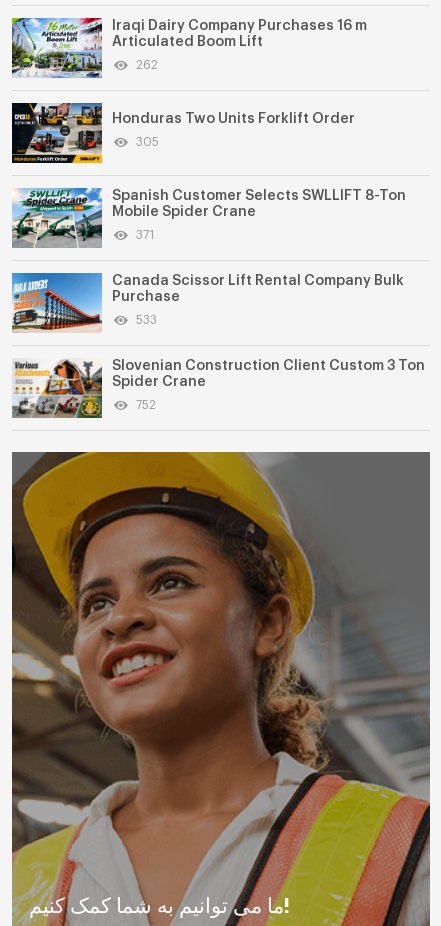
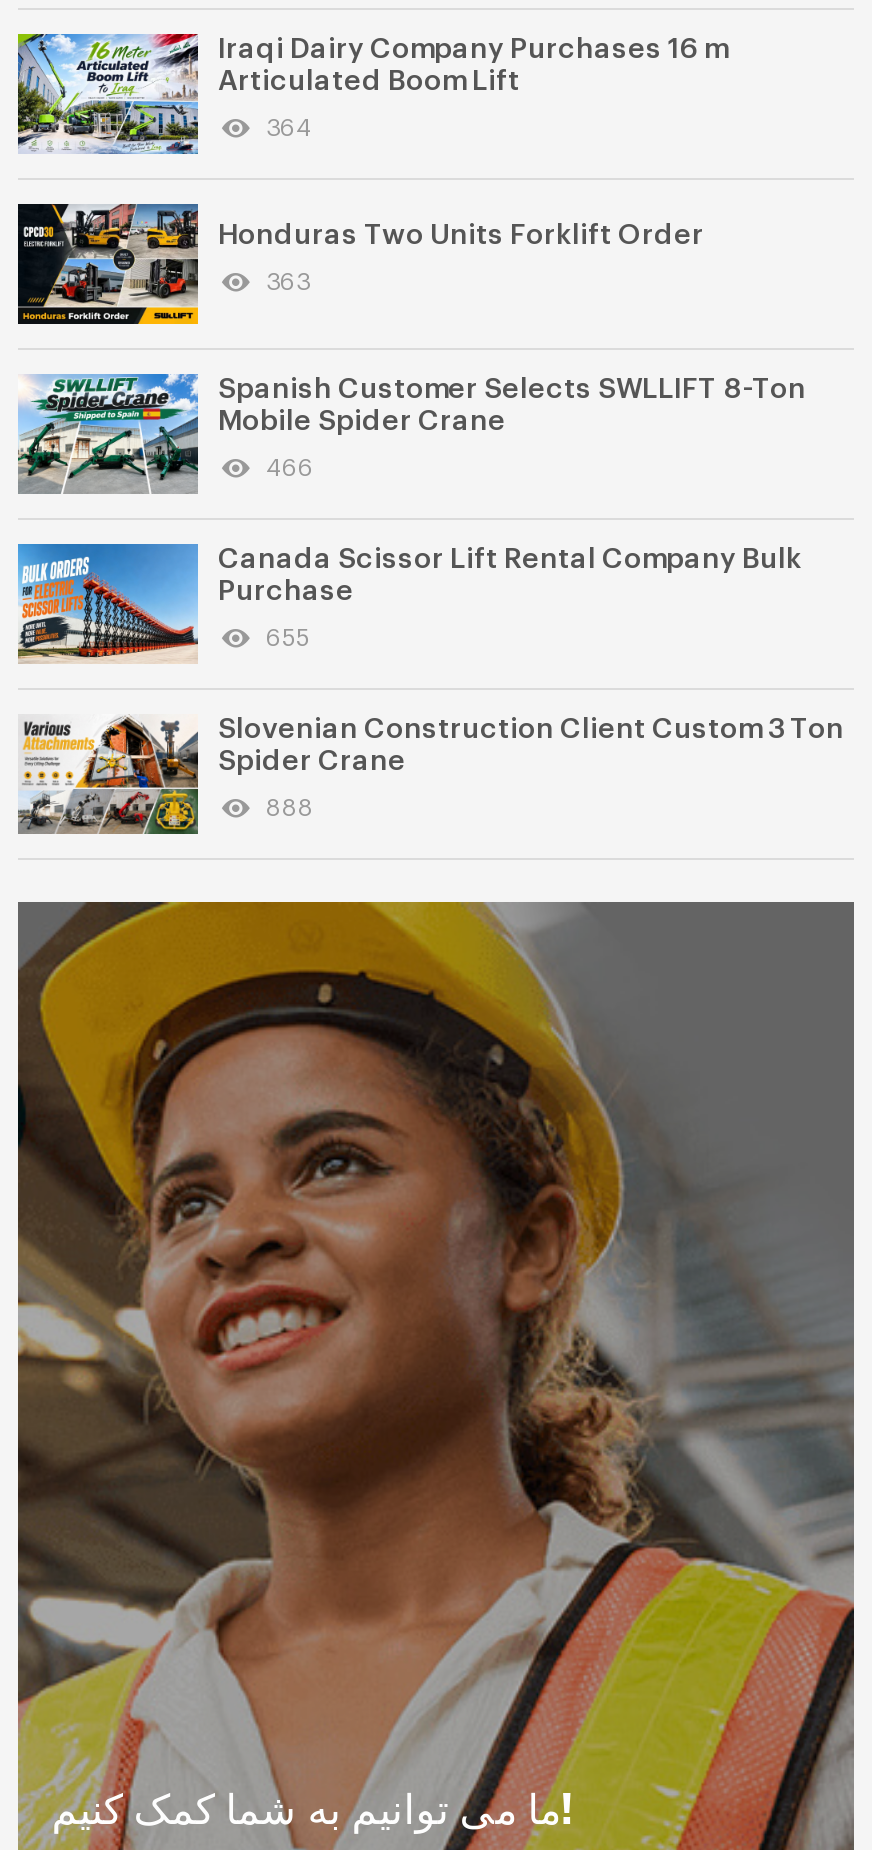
- 262
+ 364

- 305
+ 363

- 371
+ 466

- 533
+ 655

- 752
+ 888
